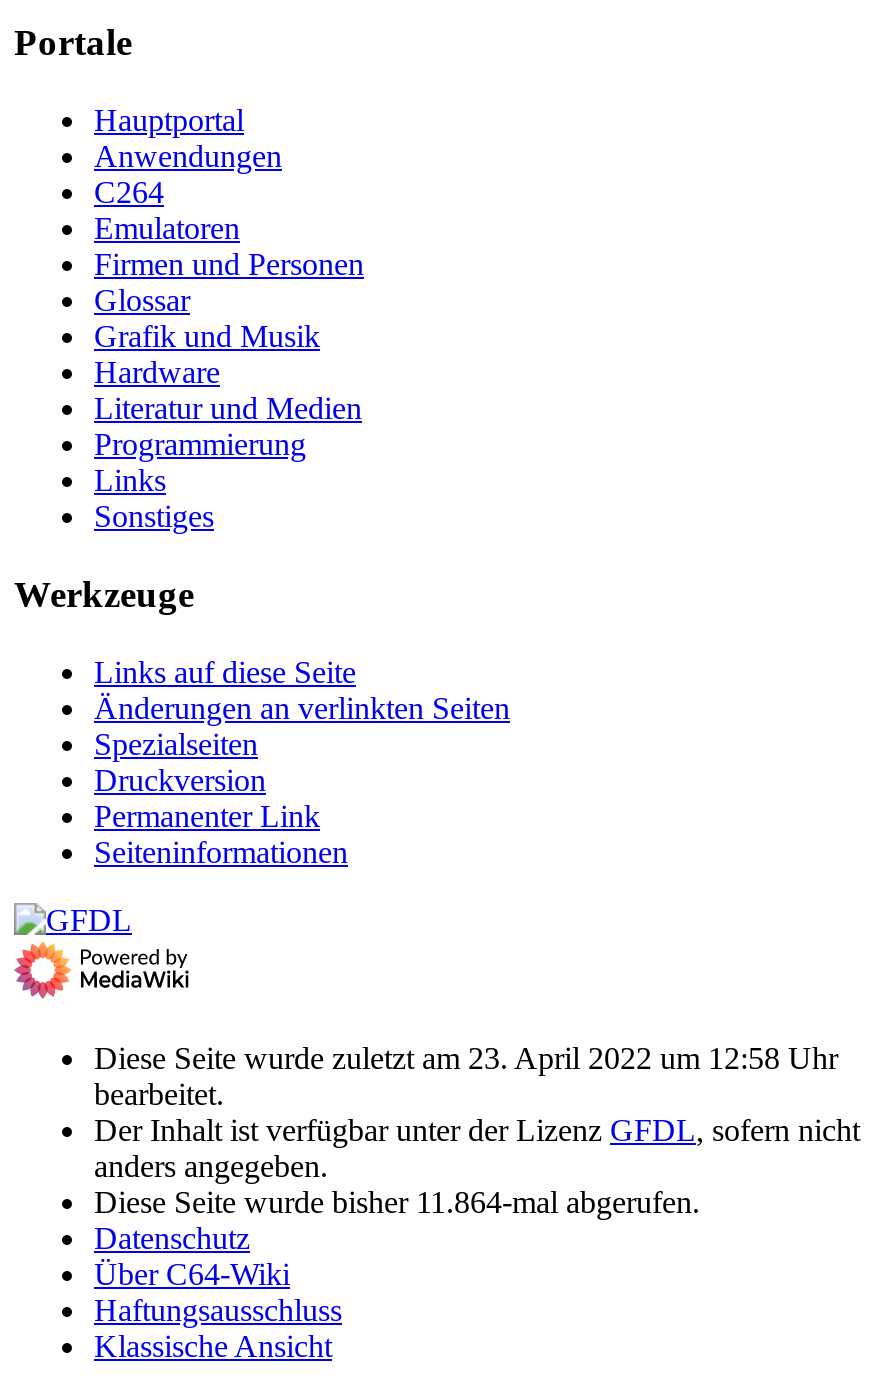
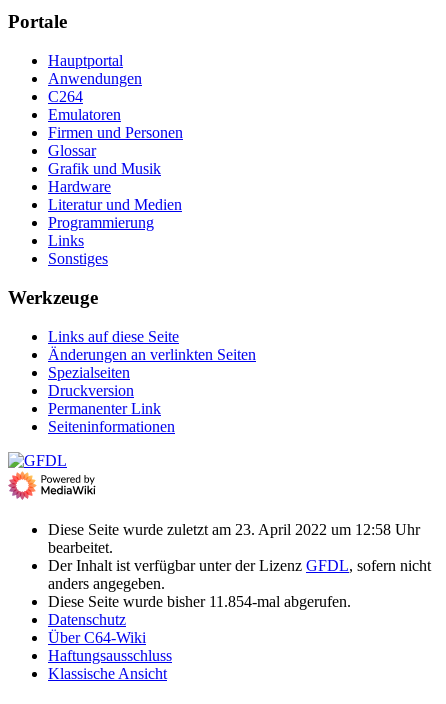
- Diese Seite wurde bisher 11.864-mal abgerufen.
+ Diese Seite wurde bisher 11.854-mal abgerufen.
